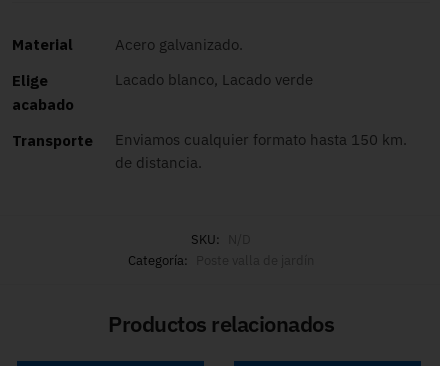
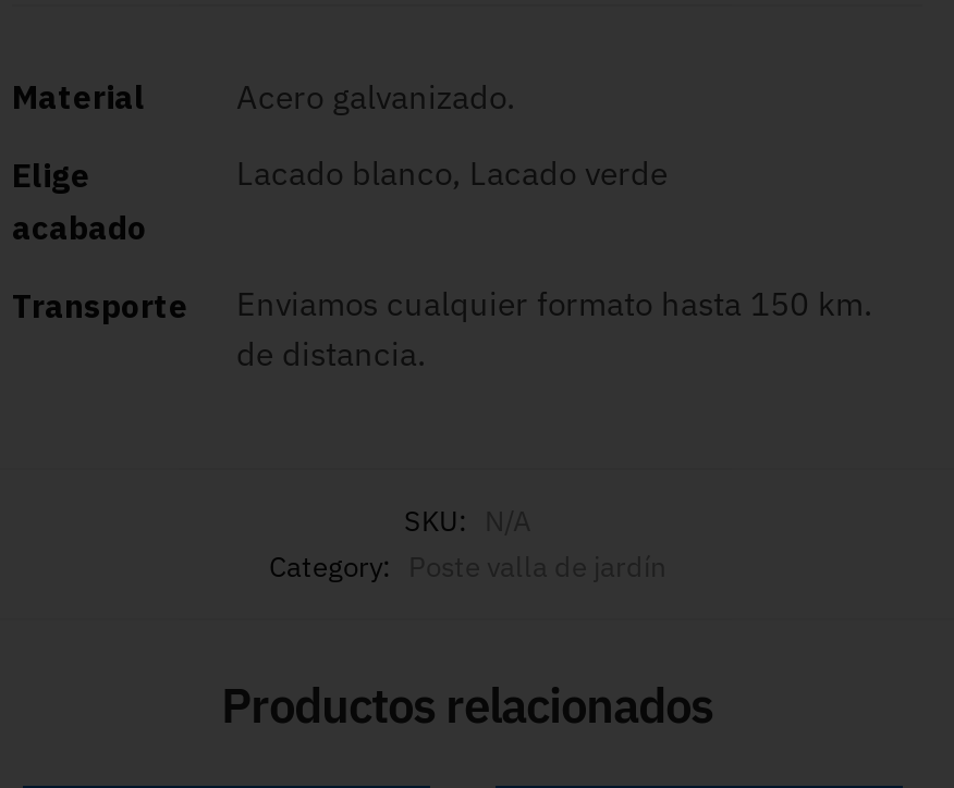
- SKU: N/D
+ SKU: N/A

- Categoría: Poste valla de jardín
+ Category: Poste valla de jardín
